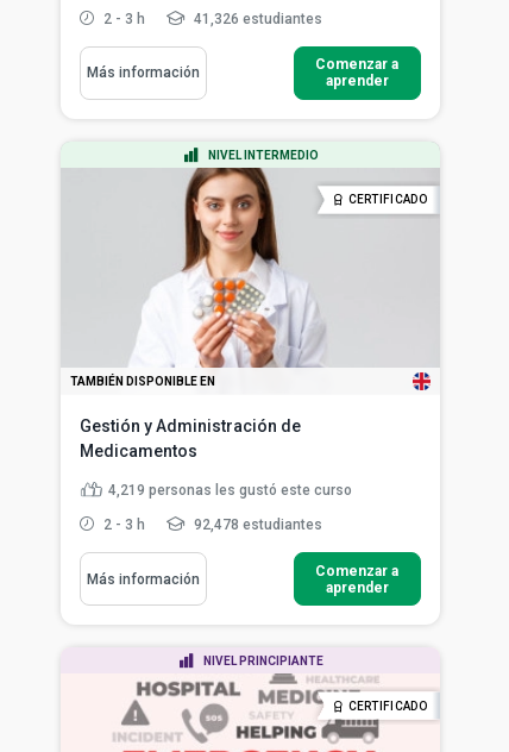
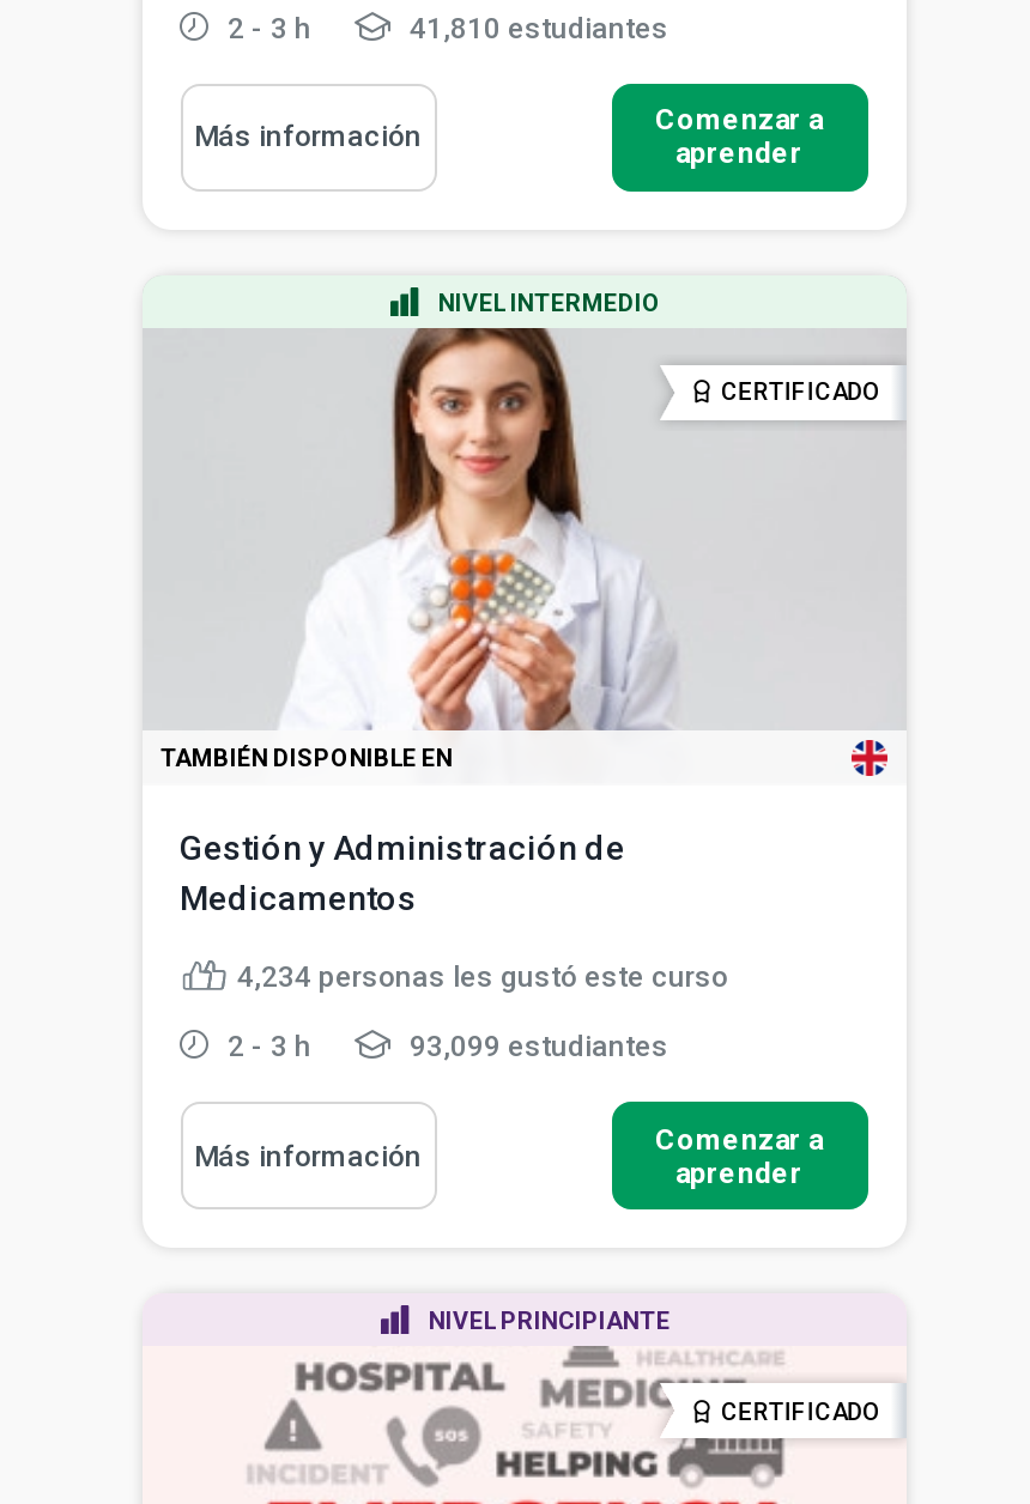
- 41,326 estudiantes
+ 41,810 estudiantes

- 4,219 personas les gustó este curso
+ 4,234 personas les gustó este curso

- 92,478 estudiantes
+ 93,099 estudiantes
